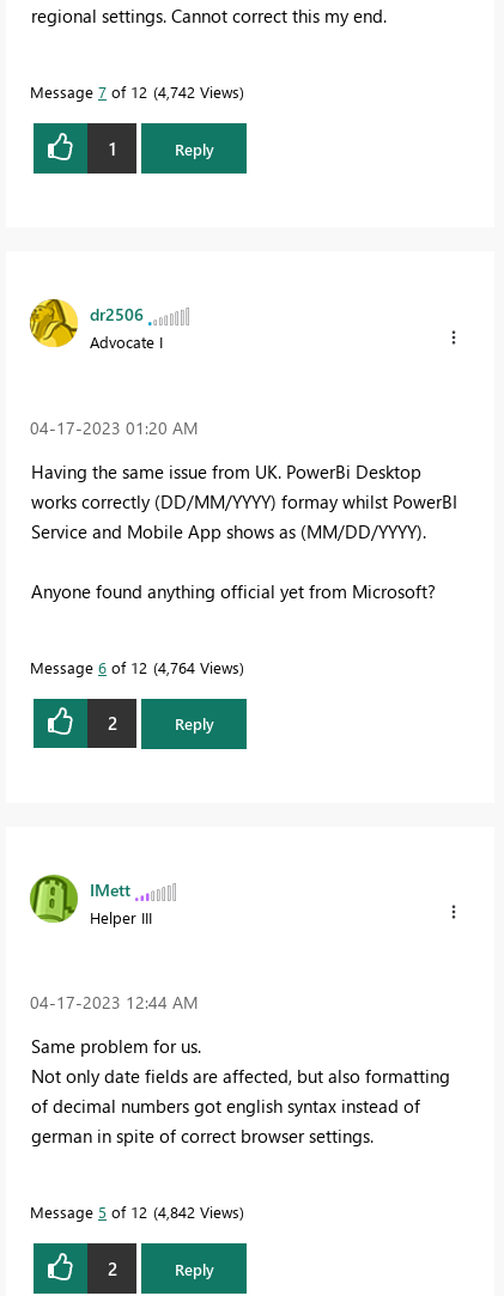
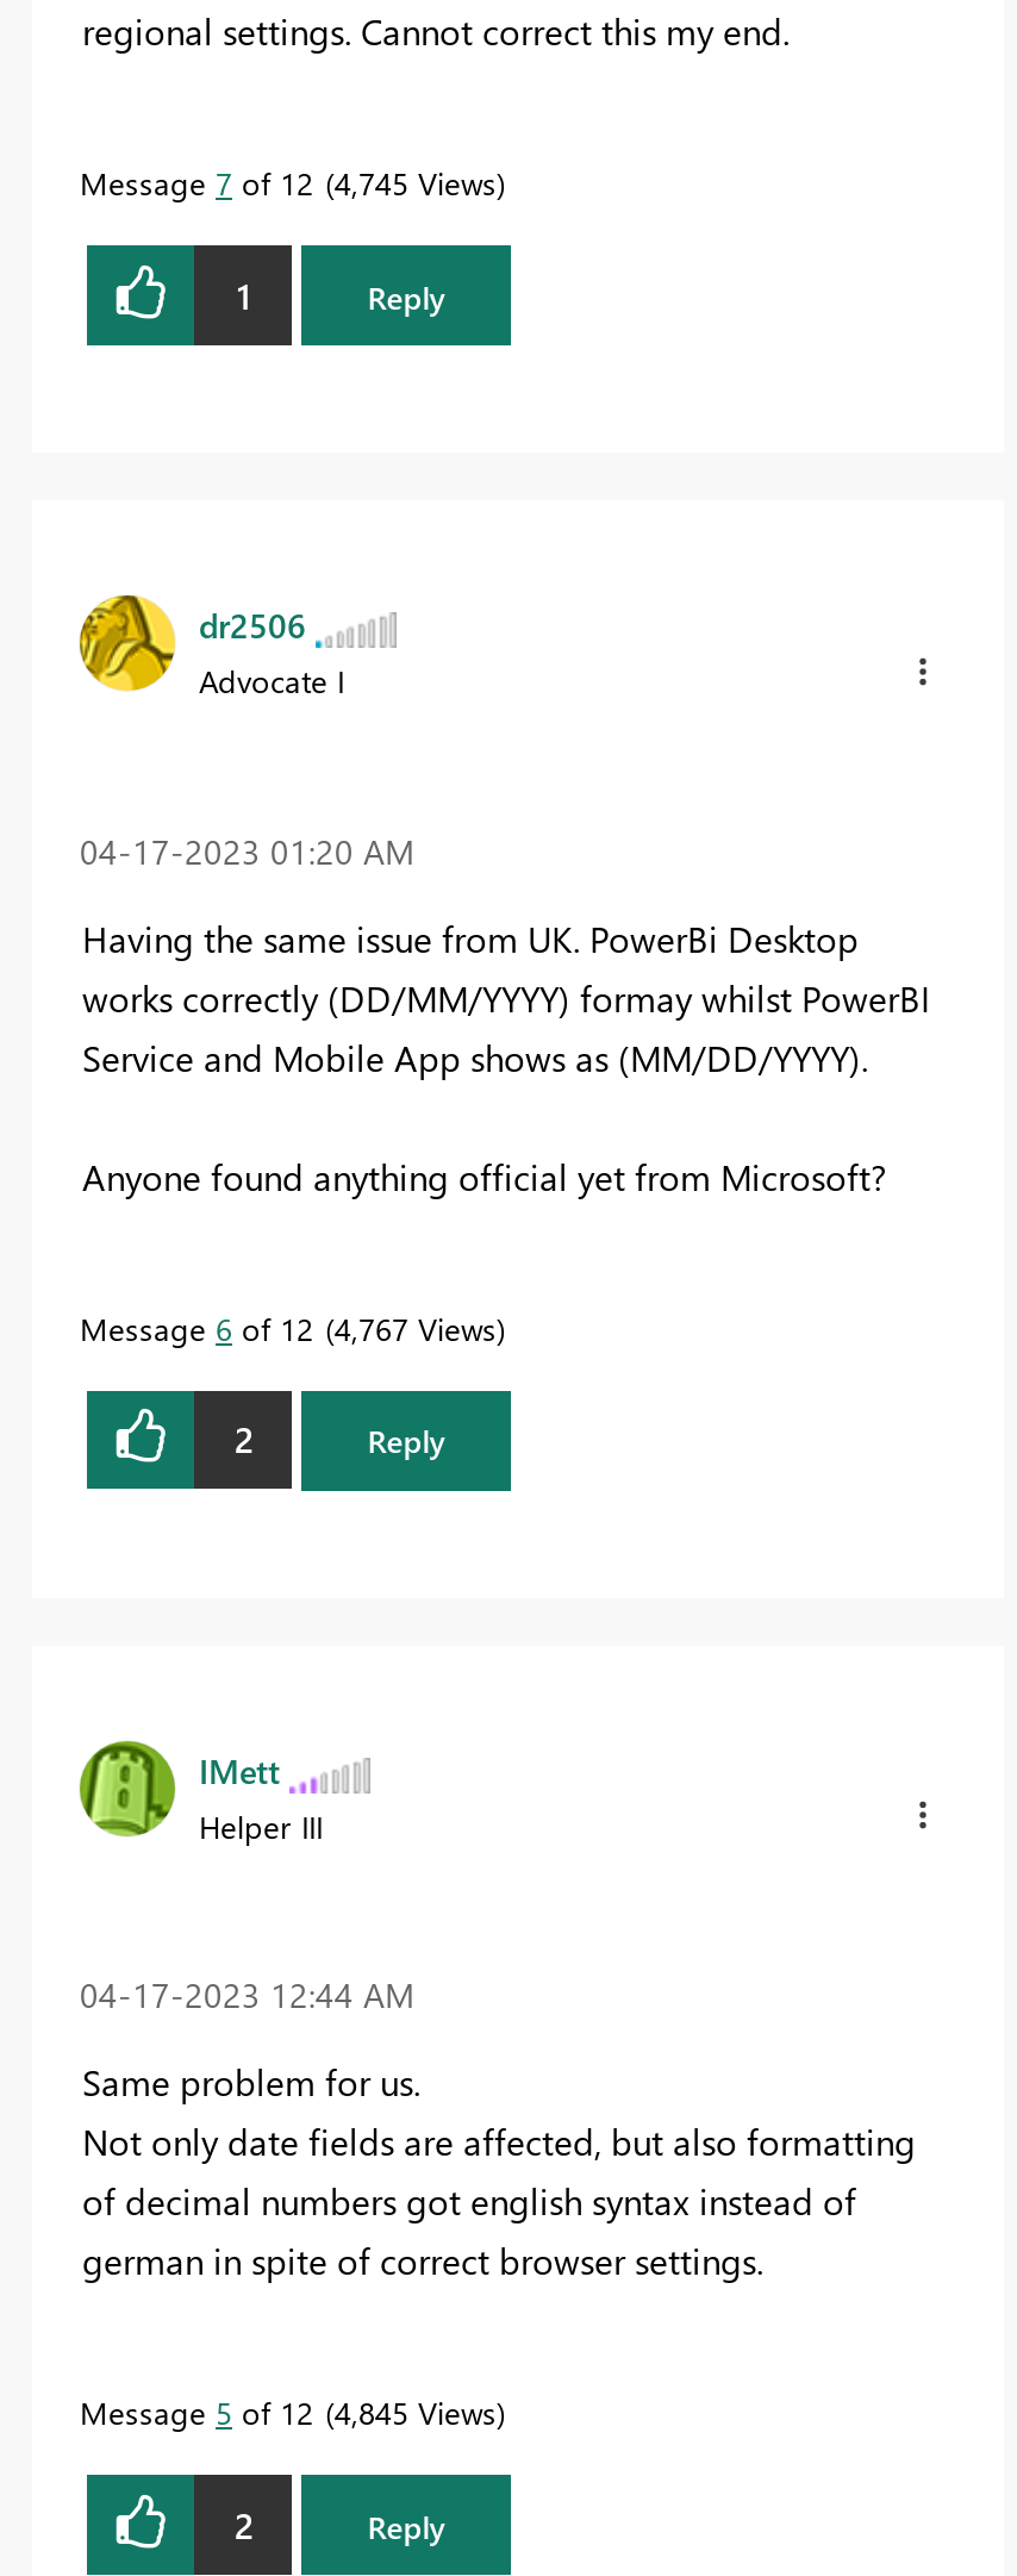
- Message 7 of 12 4,742 Views
+ Message 7 of 12 4,745 Views

- Message 6 of 12 4,764 Views
+ Message 6 of 12 4,767 Views

- Message 5 of 12 4,842 Views
+ Message 5 of 12 4,845 Views
